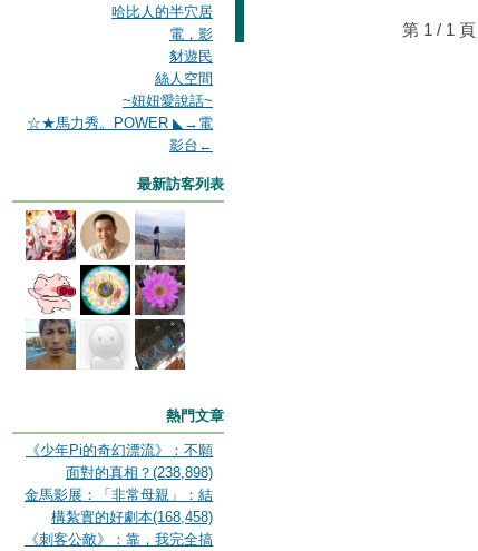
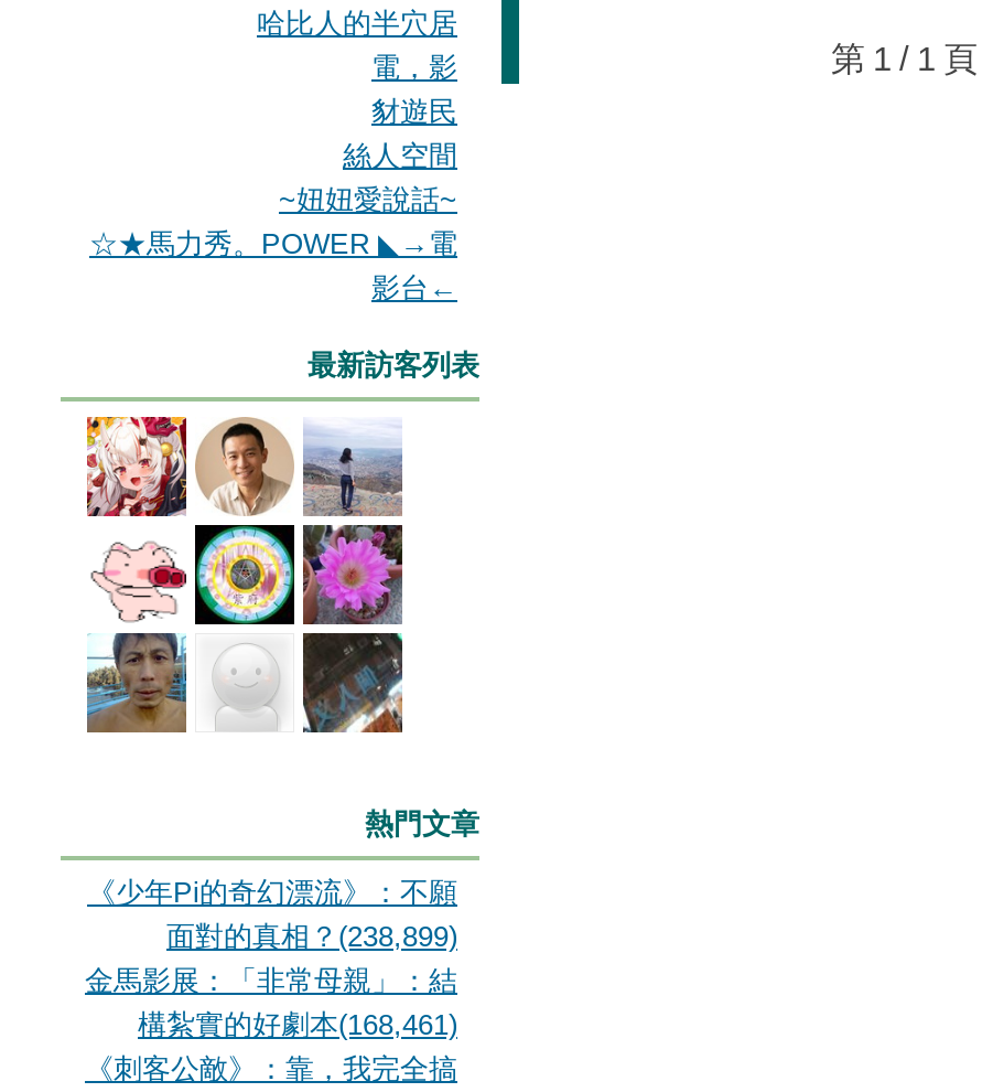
- 面對的真相？(238,898)
+ 面對的真相？(238,899)

- 構紮實的好劇本(168,458)
+ 構紮實的好劇本(168,461)
